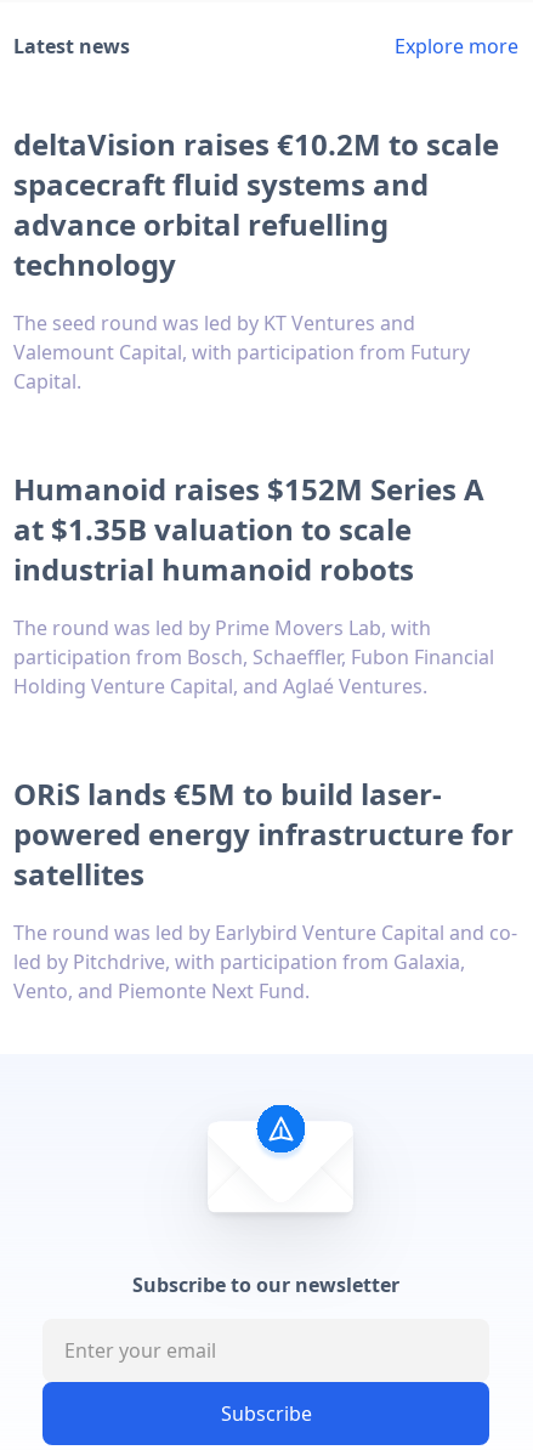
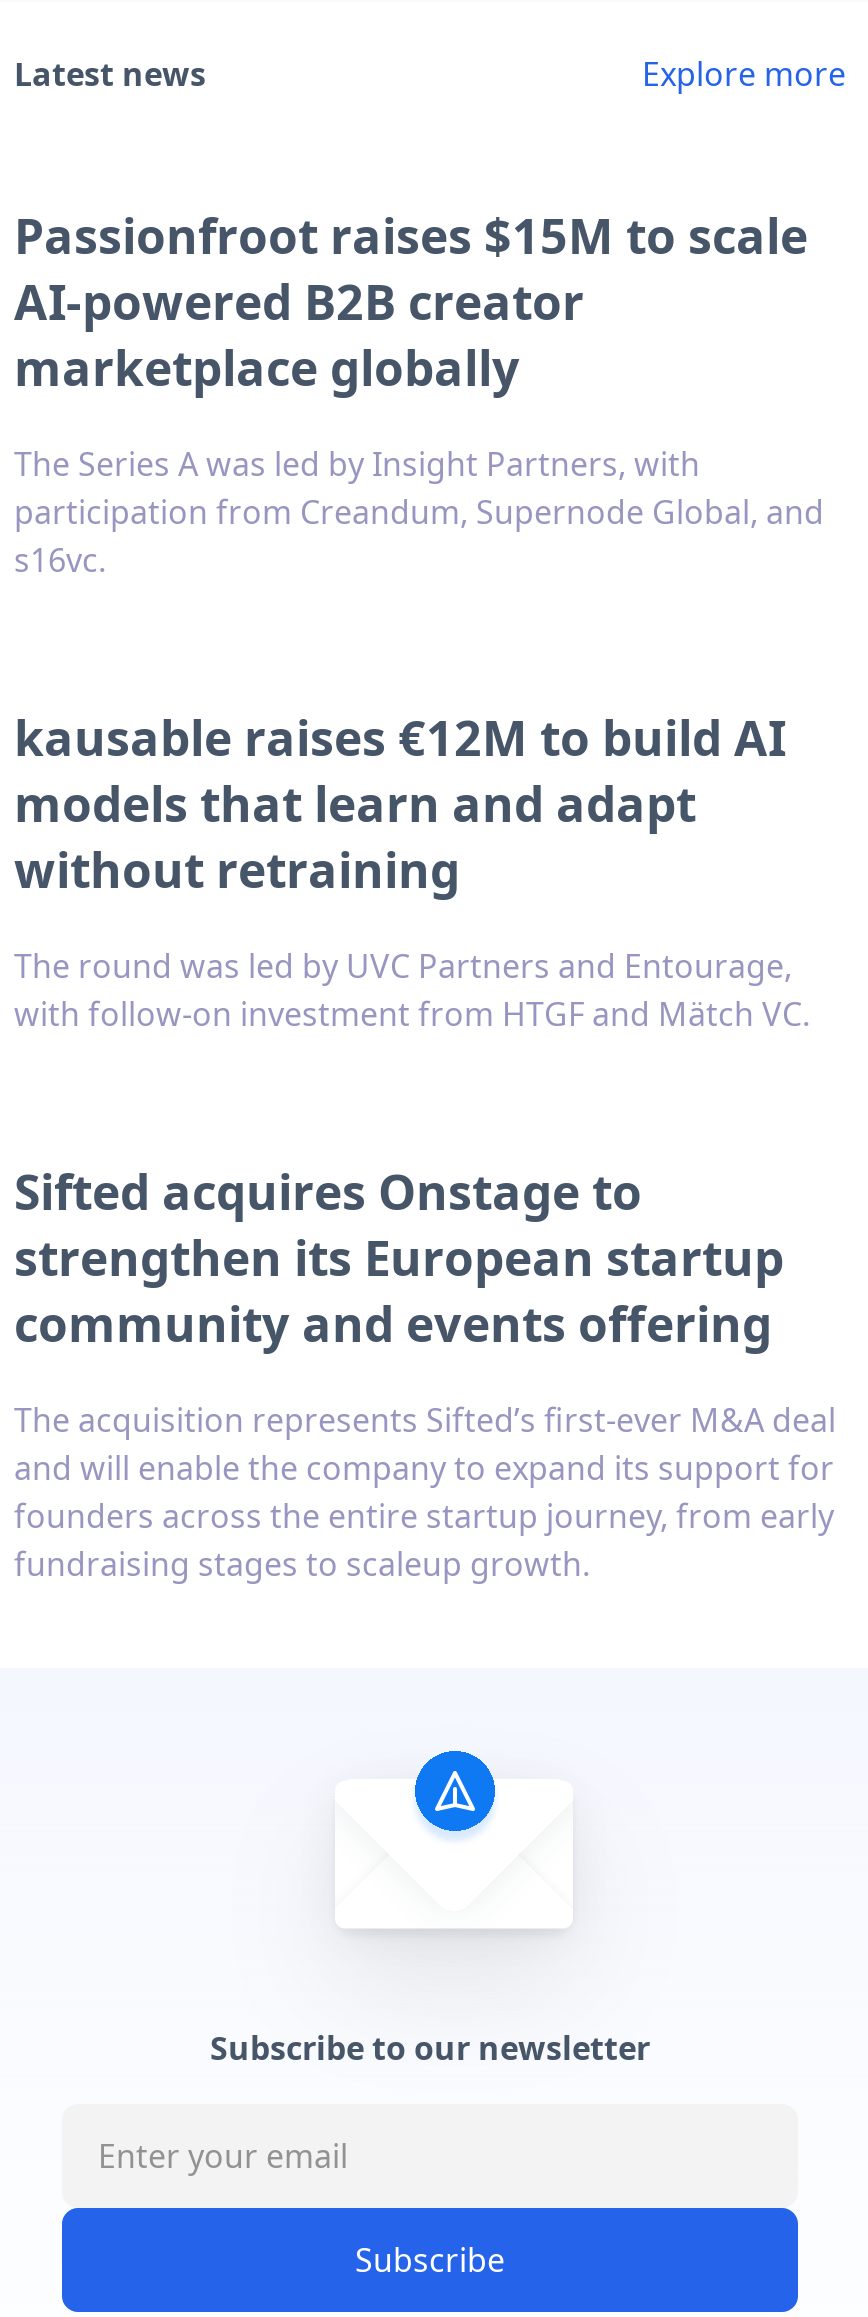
- deltaVision raises €10.2M to scale
- spacecraft fluid systems and
- advance orbital refuelling
- technology
+ Passionfroot raises $15M to scale
+ AI-powered B2B creator
+ marketplace globally

- The seed round was led by KT Ventures and
- Valemount Capital, with participation from Futury
- Capital.
+ The Series A was led by Insight Partners, with
+ participation from Creandum, Supernode Global, and
+ s16vc.

- Humanoid raises $152M Series A
- at $1.35B valuation to scale
- industrial humanoid robots
+ kausable raises €12M to build AI
+ models that learn and adapt
+ without retraining

- The round was led by Prime Movers Lab, with
- participation from Bosch, Schaeffler, Fubon Financial
- Holding Venture Capital, and Aglaé Ventures.
+ The round was led by UVC Partners and Entourage,
+ with follow-on investment from HTGF and Mätch VC.

- ORiS lands €5M to build laser-
- powered energy infrastructure for
- satellites
+ Sifted acquires Onstage to
+ strengthen its European startup
+ community and events offering

- The round was led by Earlybird Venture Capital and co-
- led by Pitchdrive, with participation from Galaxia,
- Vento, and Piemonte Next Fund.
+ The acquisition represents Sifted’s first-ever M&A deal
+ and will enable the company to expand its support for
+ founders across the entire startup journey, from early
+ fundraising stages to scaleup growth.
